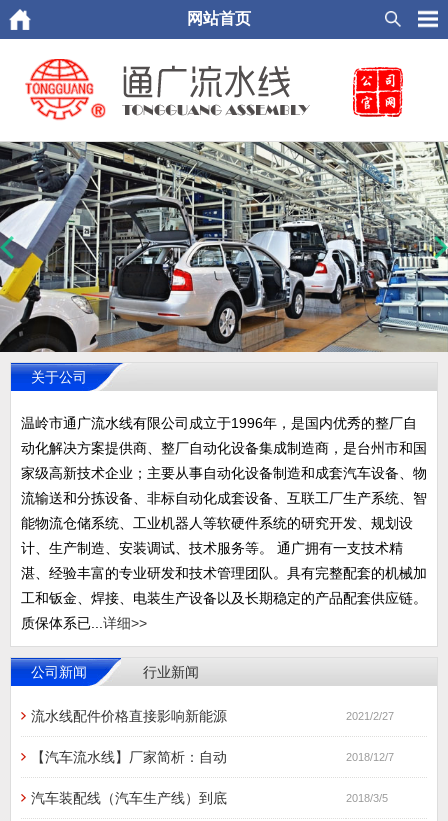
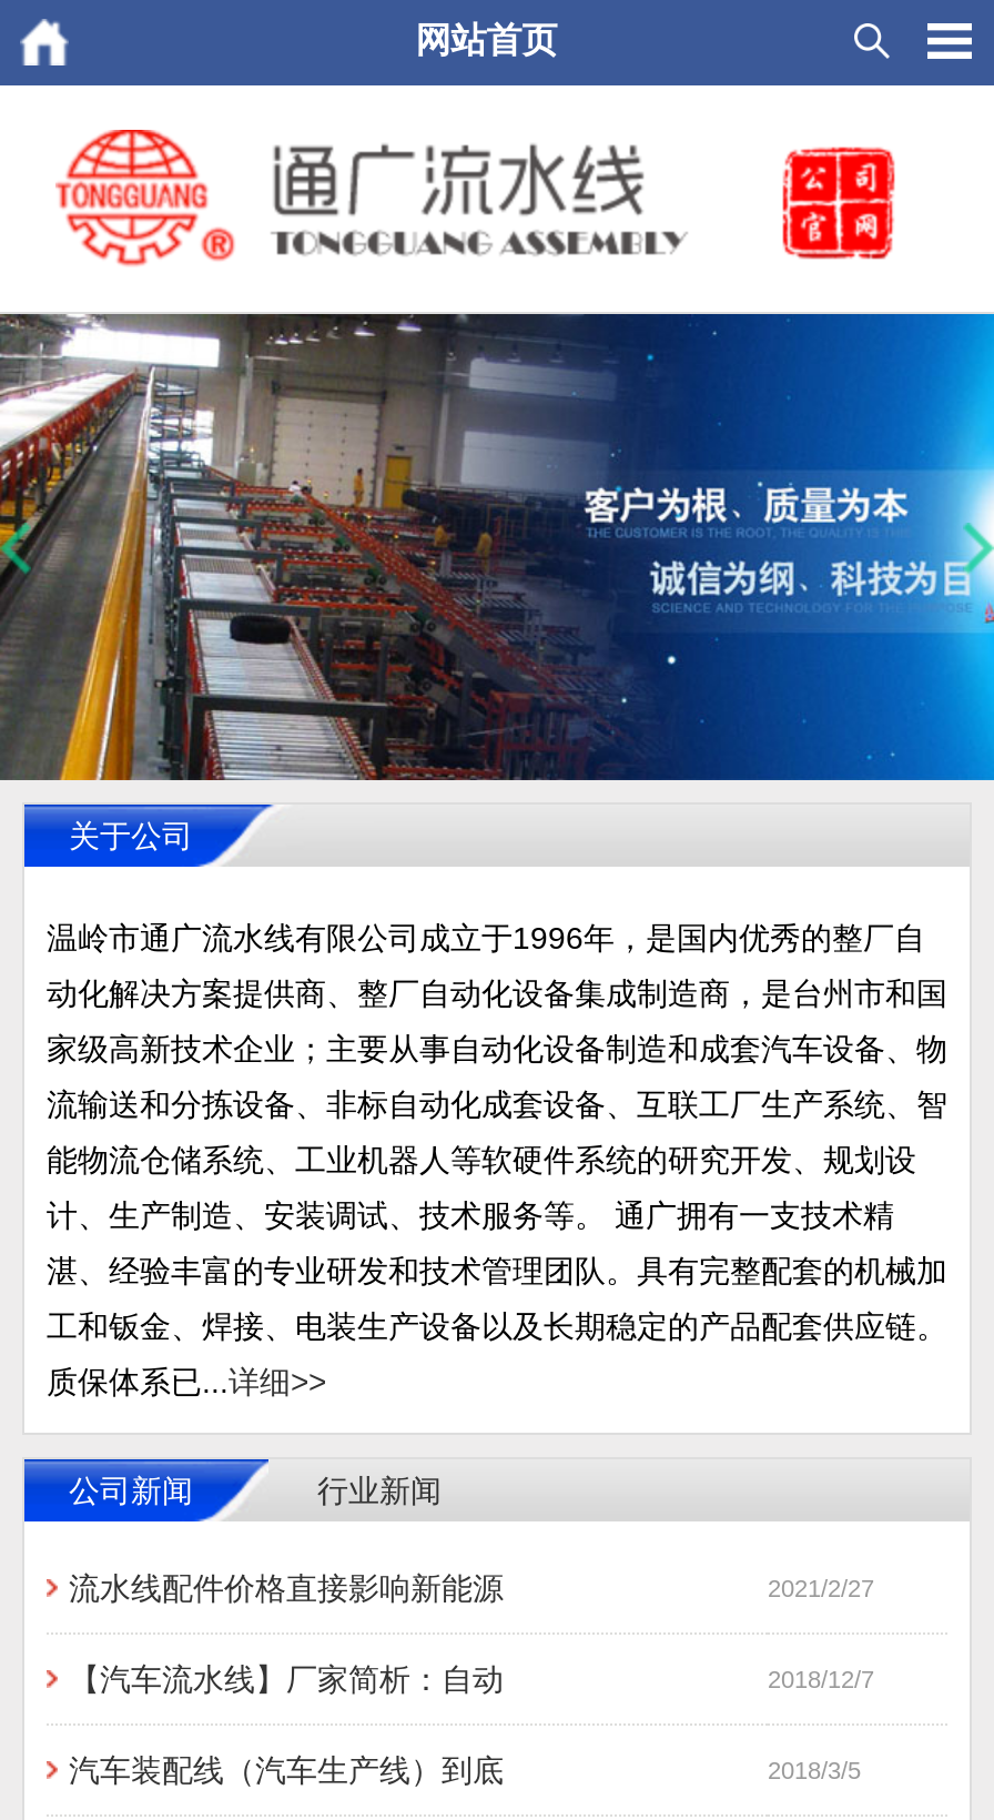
- [image]
+ [image]
